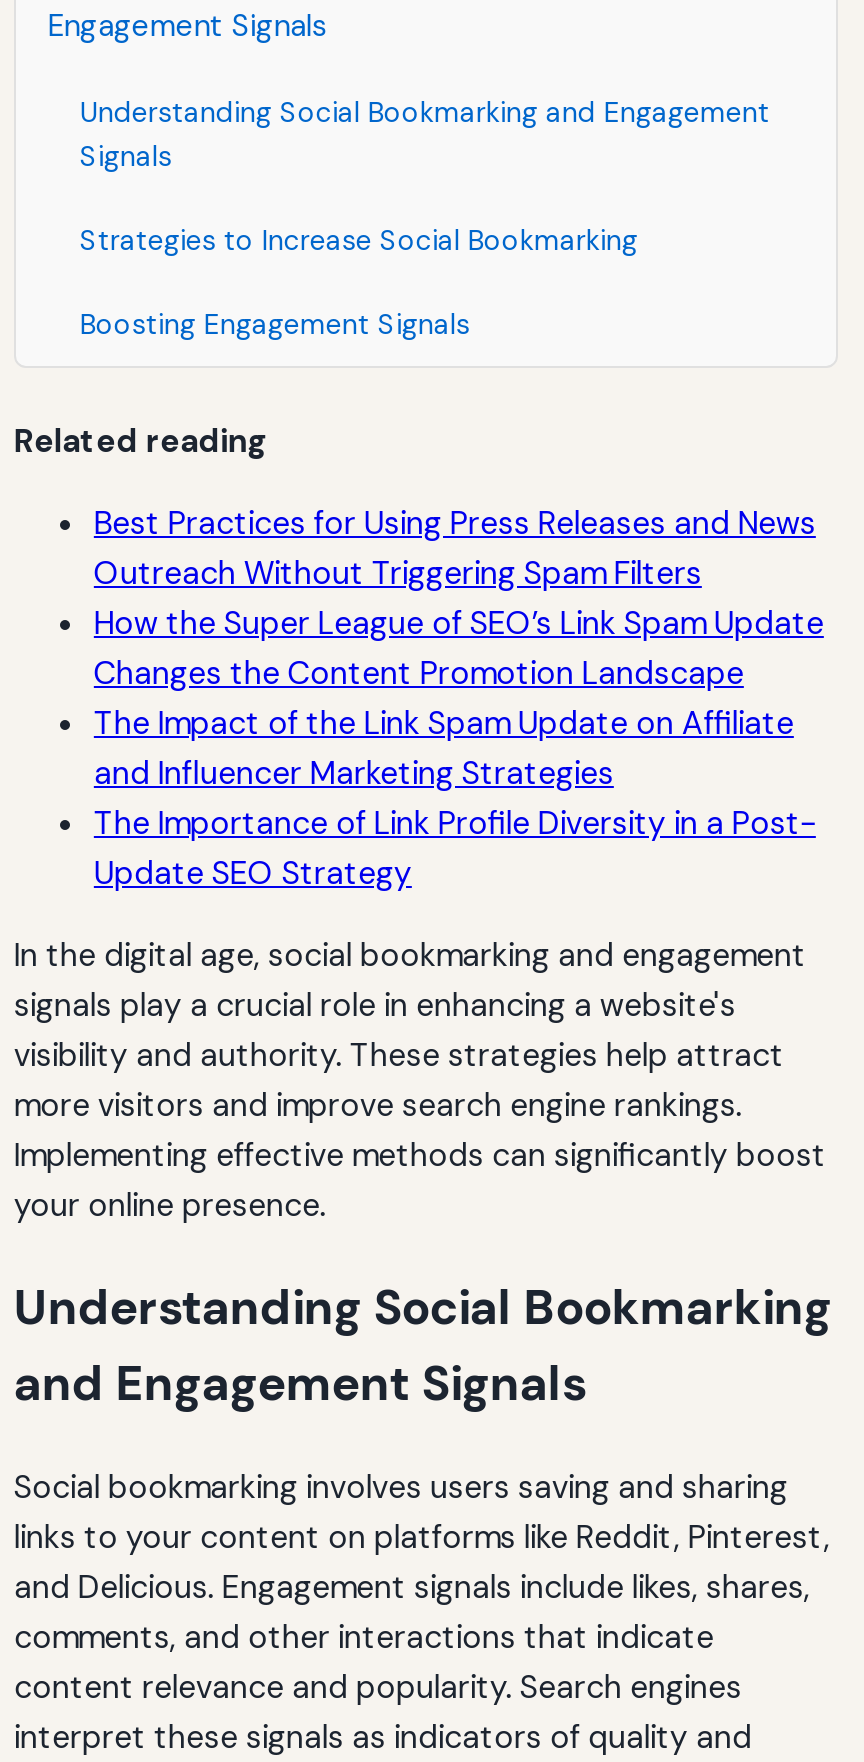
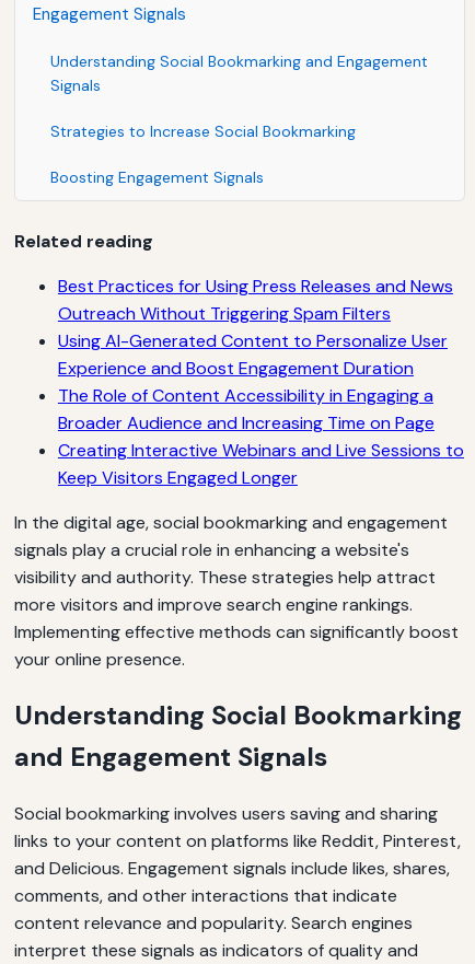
- How the Super League of SEO’s Link Spam Update
- Changes the Content Promotion Landscape
- The Impact of the Link Spam Update on Affiliate
- and Influencer Marketing Strategies
- The Importance of Link Profile Diversity in a Post-
- Update SEO Strategy
+ Using AI-Generated Content to Personalize User
+ Experience and Boost Engagement Duration
+ The Role of Content Accessibility in Engaging a
+ Broader Audience and Increasing Time on Page
+ Creating Interactive Webinars and Live Sessions to
+ Keep Visitors Engaged Longer
